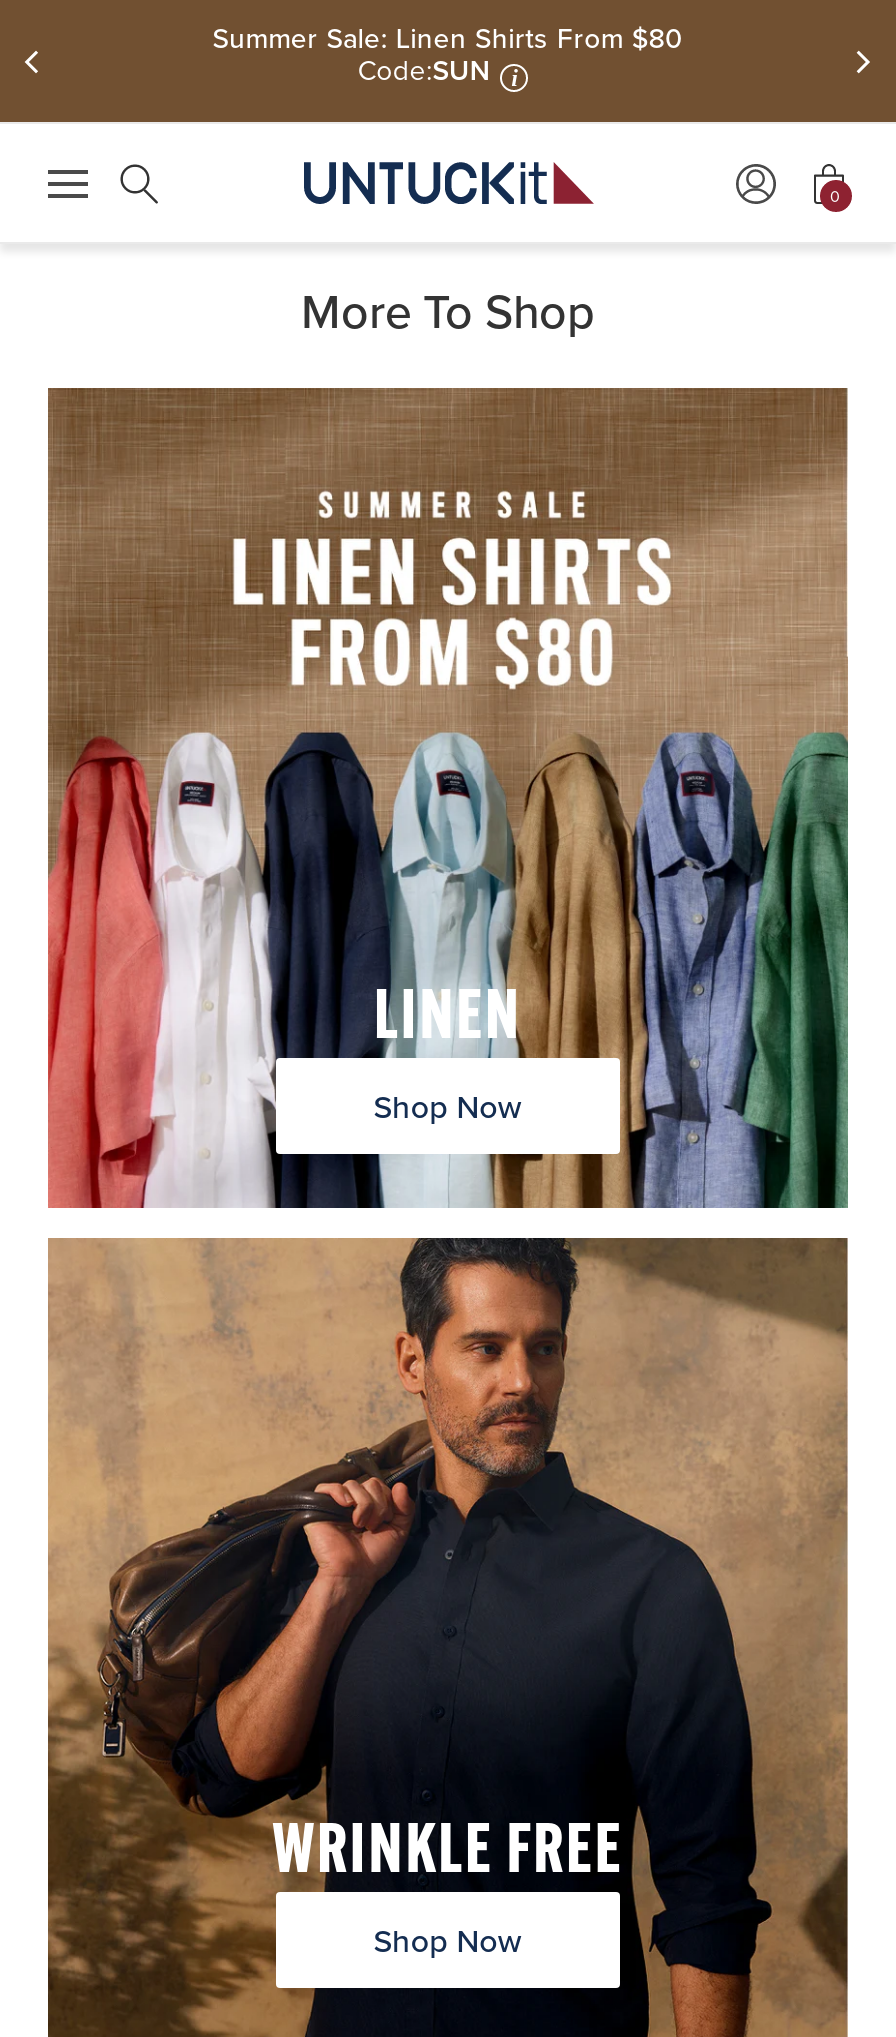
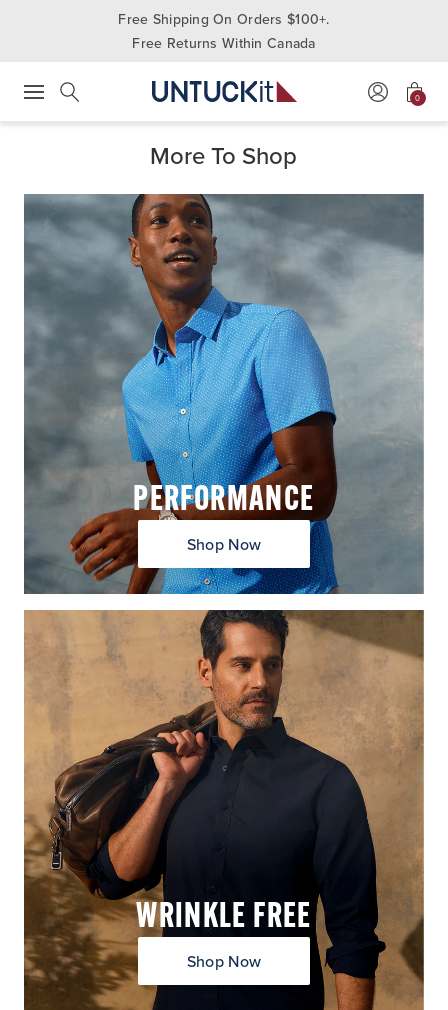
- Summer Sale: Linen Shirts From $80
- Code:SUN
- i
+ Free Shipping On Orders $100+.
+ Free Returns Within Canada

- [image]
- LINEN
+ [image]
+ PERFORMANCE
